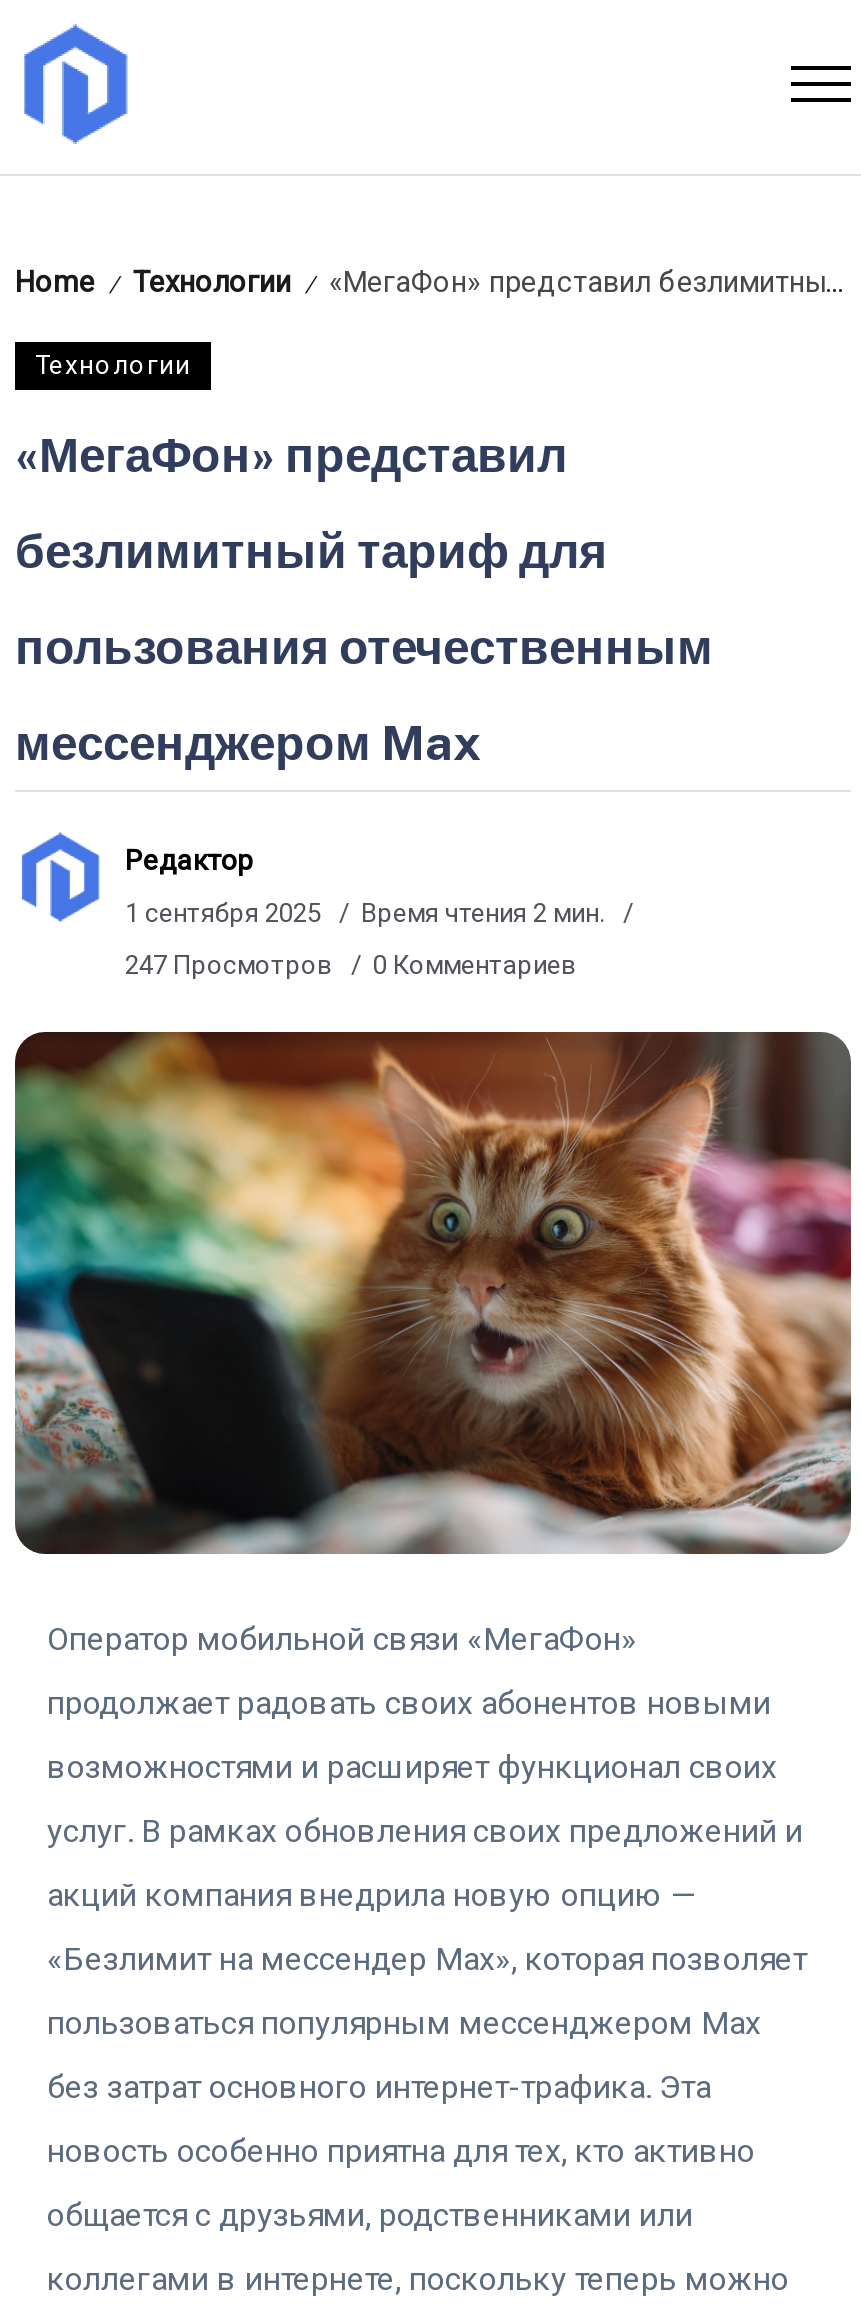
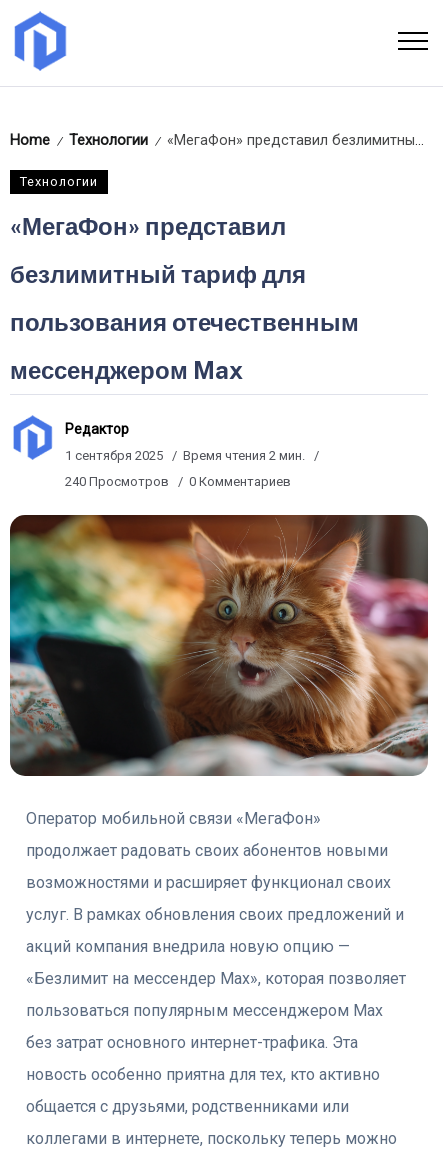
- 247 Просмотров 0 Комментариев
+ 240 Просмотров 0 Комментариев
